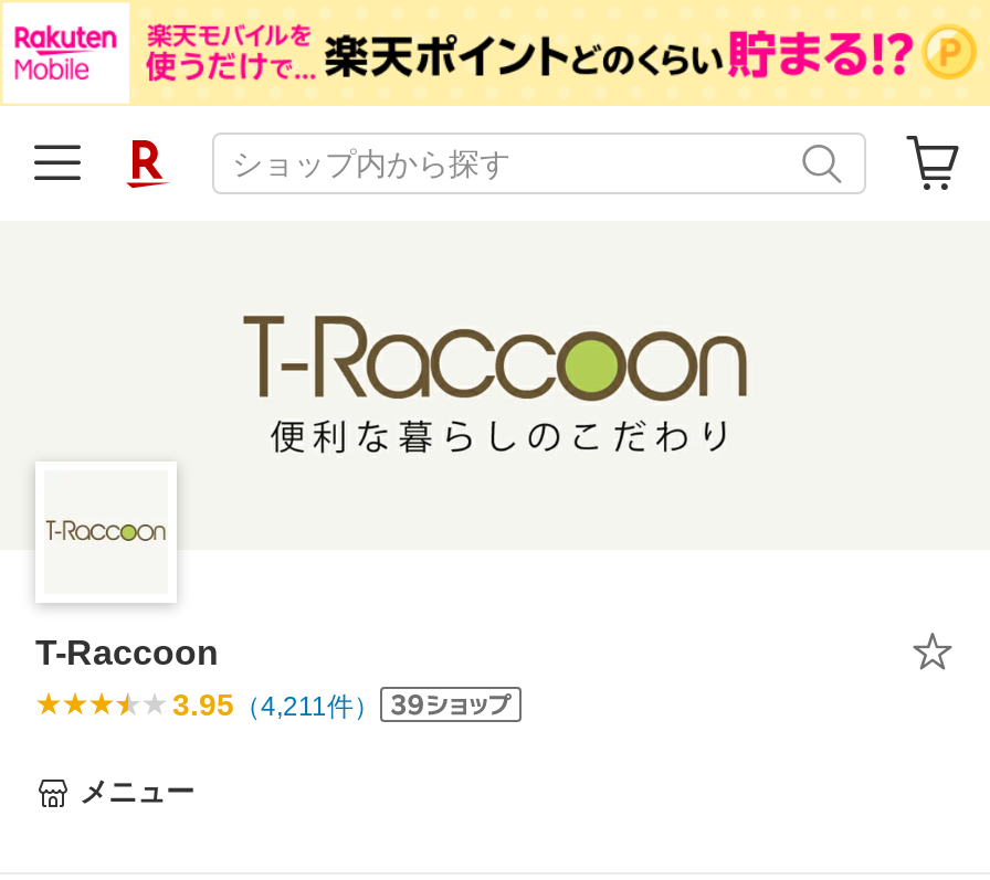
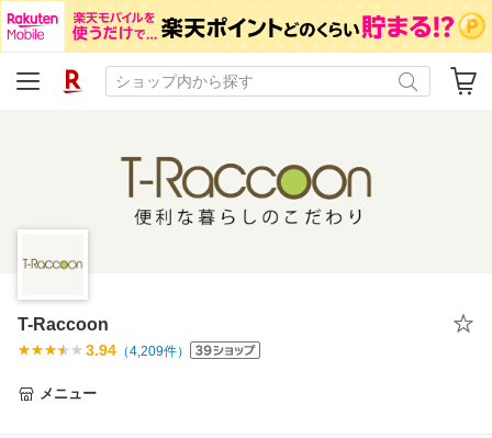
- 3.95（4,211件）
+ 3.94（4,209件）
